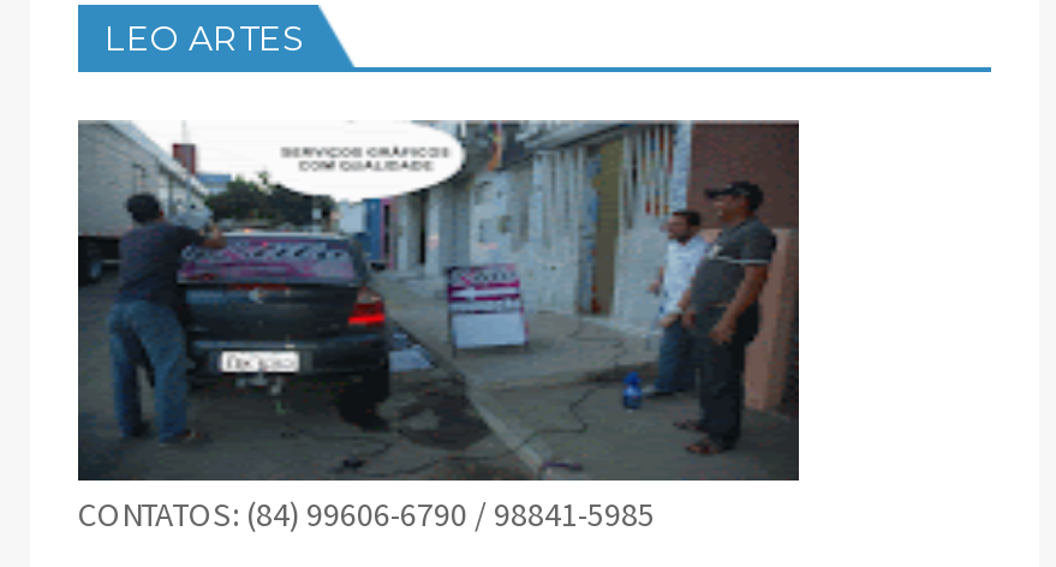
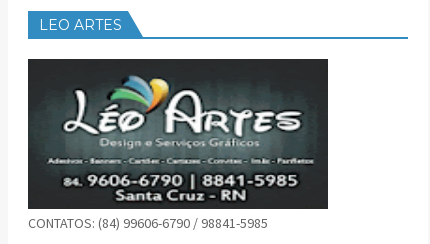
- [image]
+ [image]
